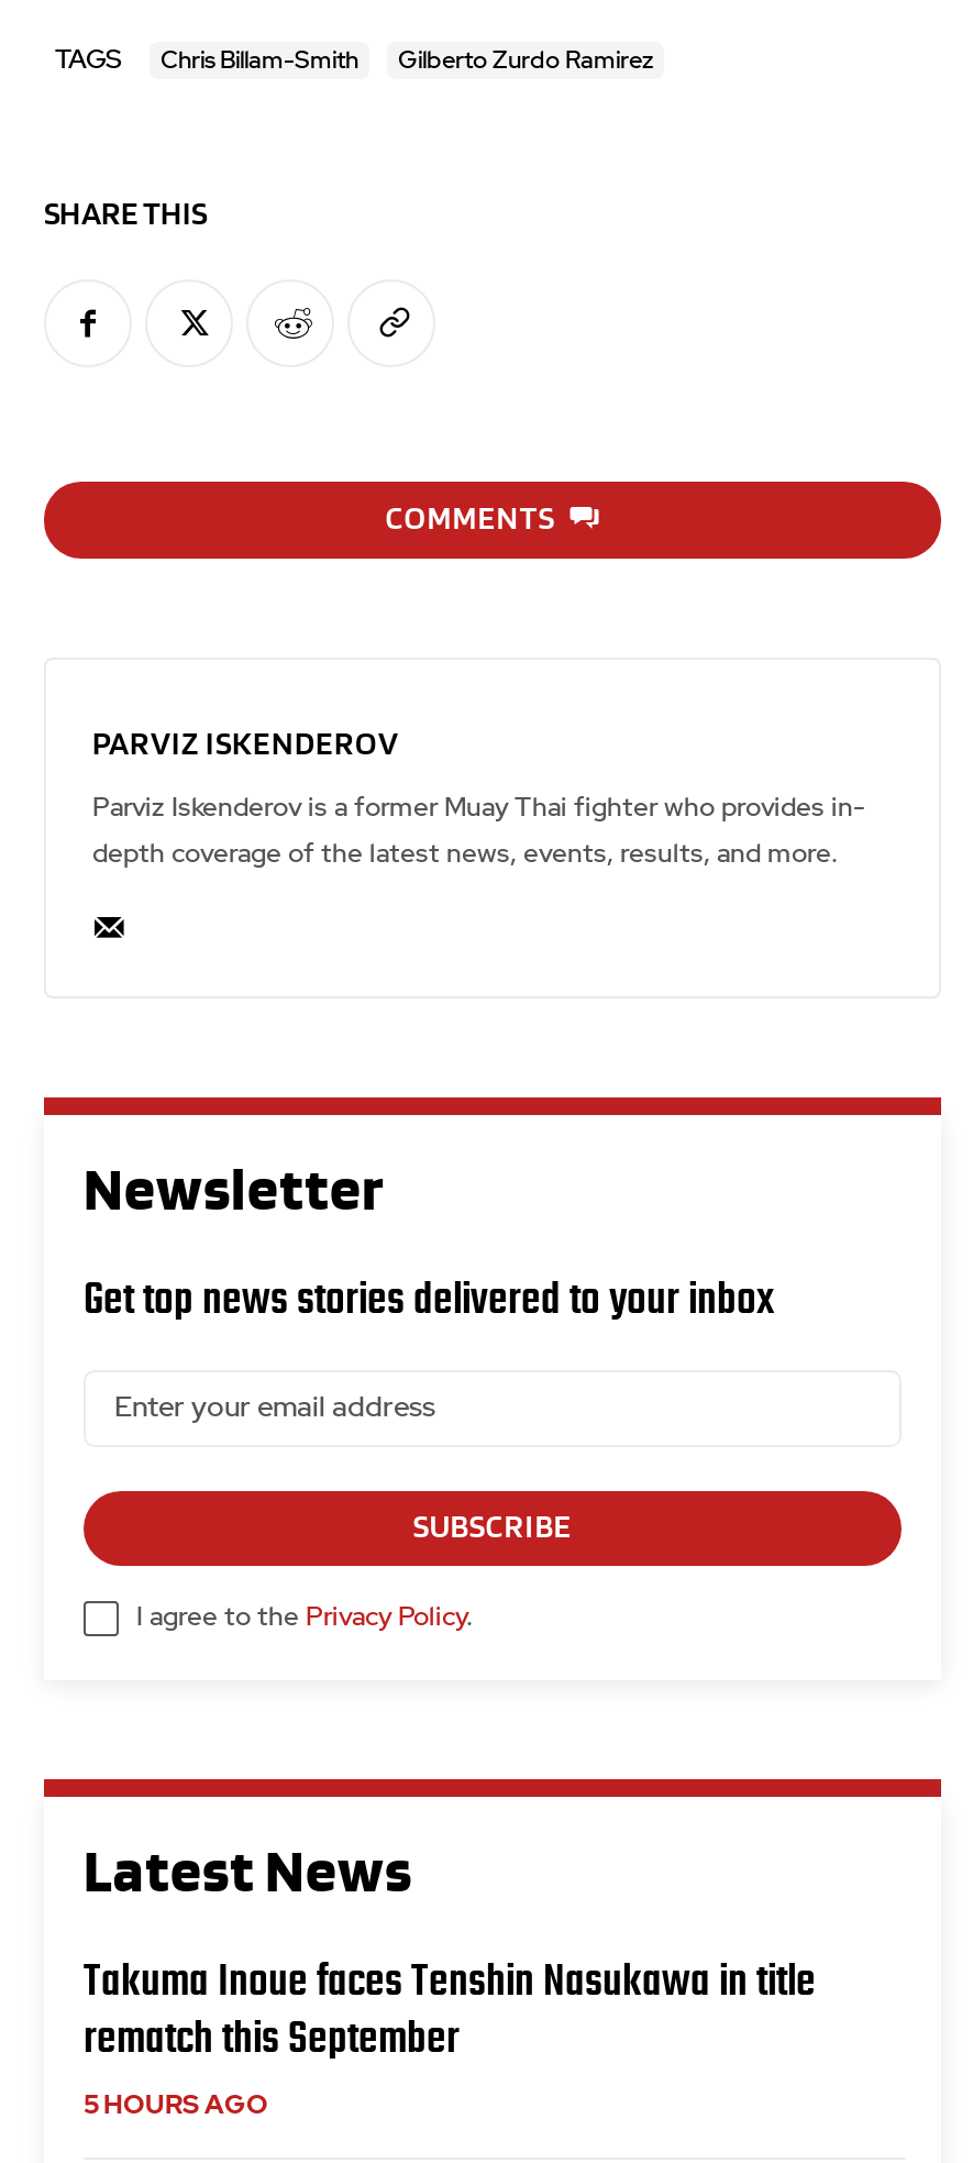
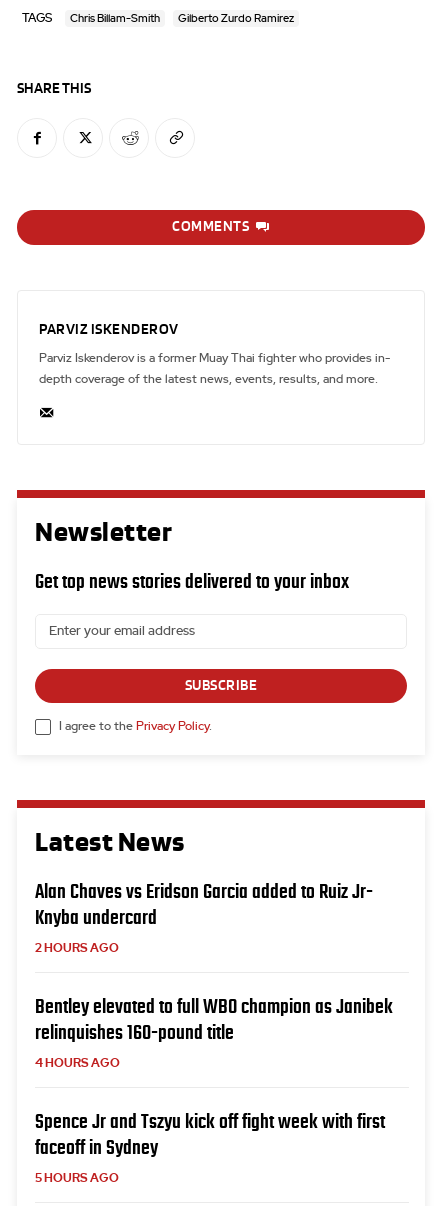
- Takuma Inoue faces Tenshin Nasukawa in title
- rematch this September
+ Alan Chaves vs Eridson Garcia added to Ruiz Jr-
+ Knyba undercard
+ 2 HOURS AGO
+ Bentley elevated to full WBO champion as Janibek
+ relinquishes 160-pound title
+ 4 HOURS AGO
+ Spence Jr and Tszyu kick off fight week with first
+ faceoff in Sydney
